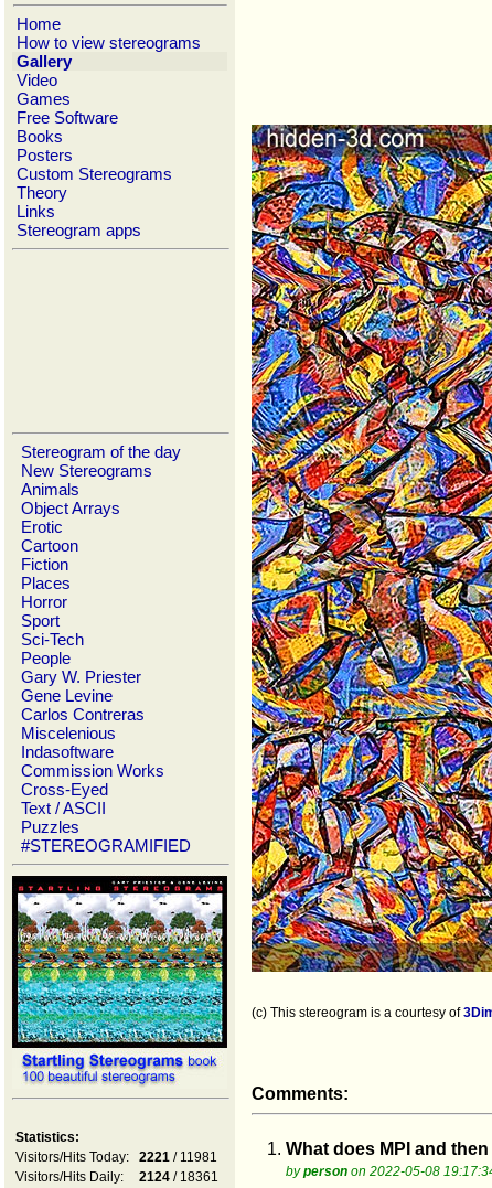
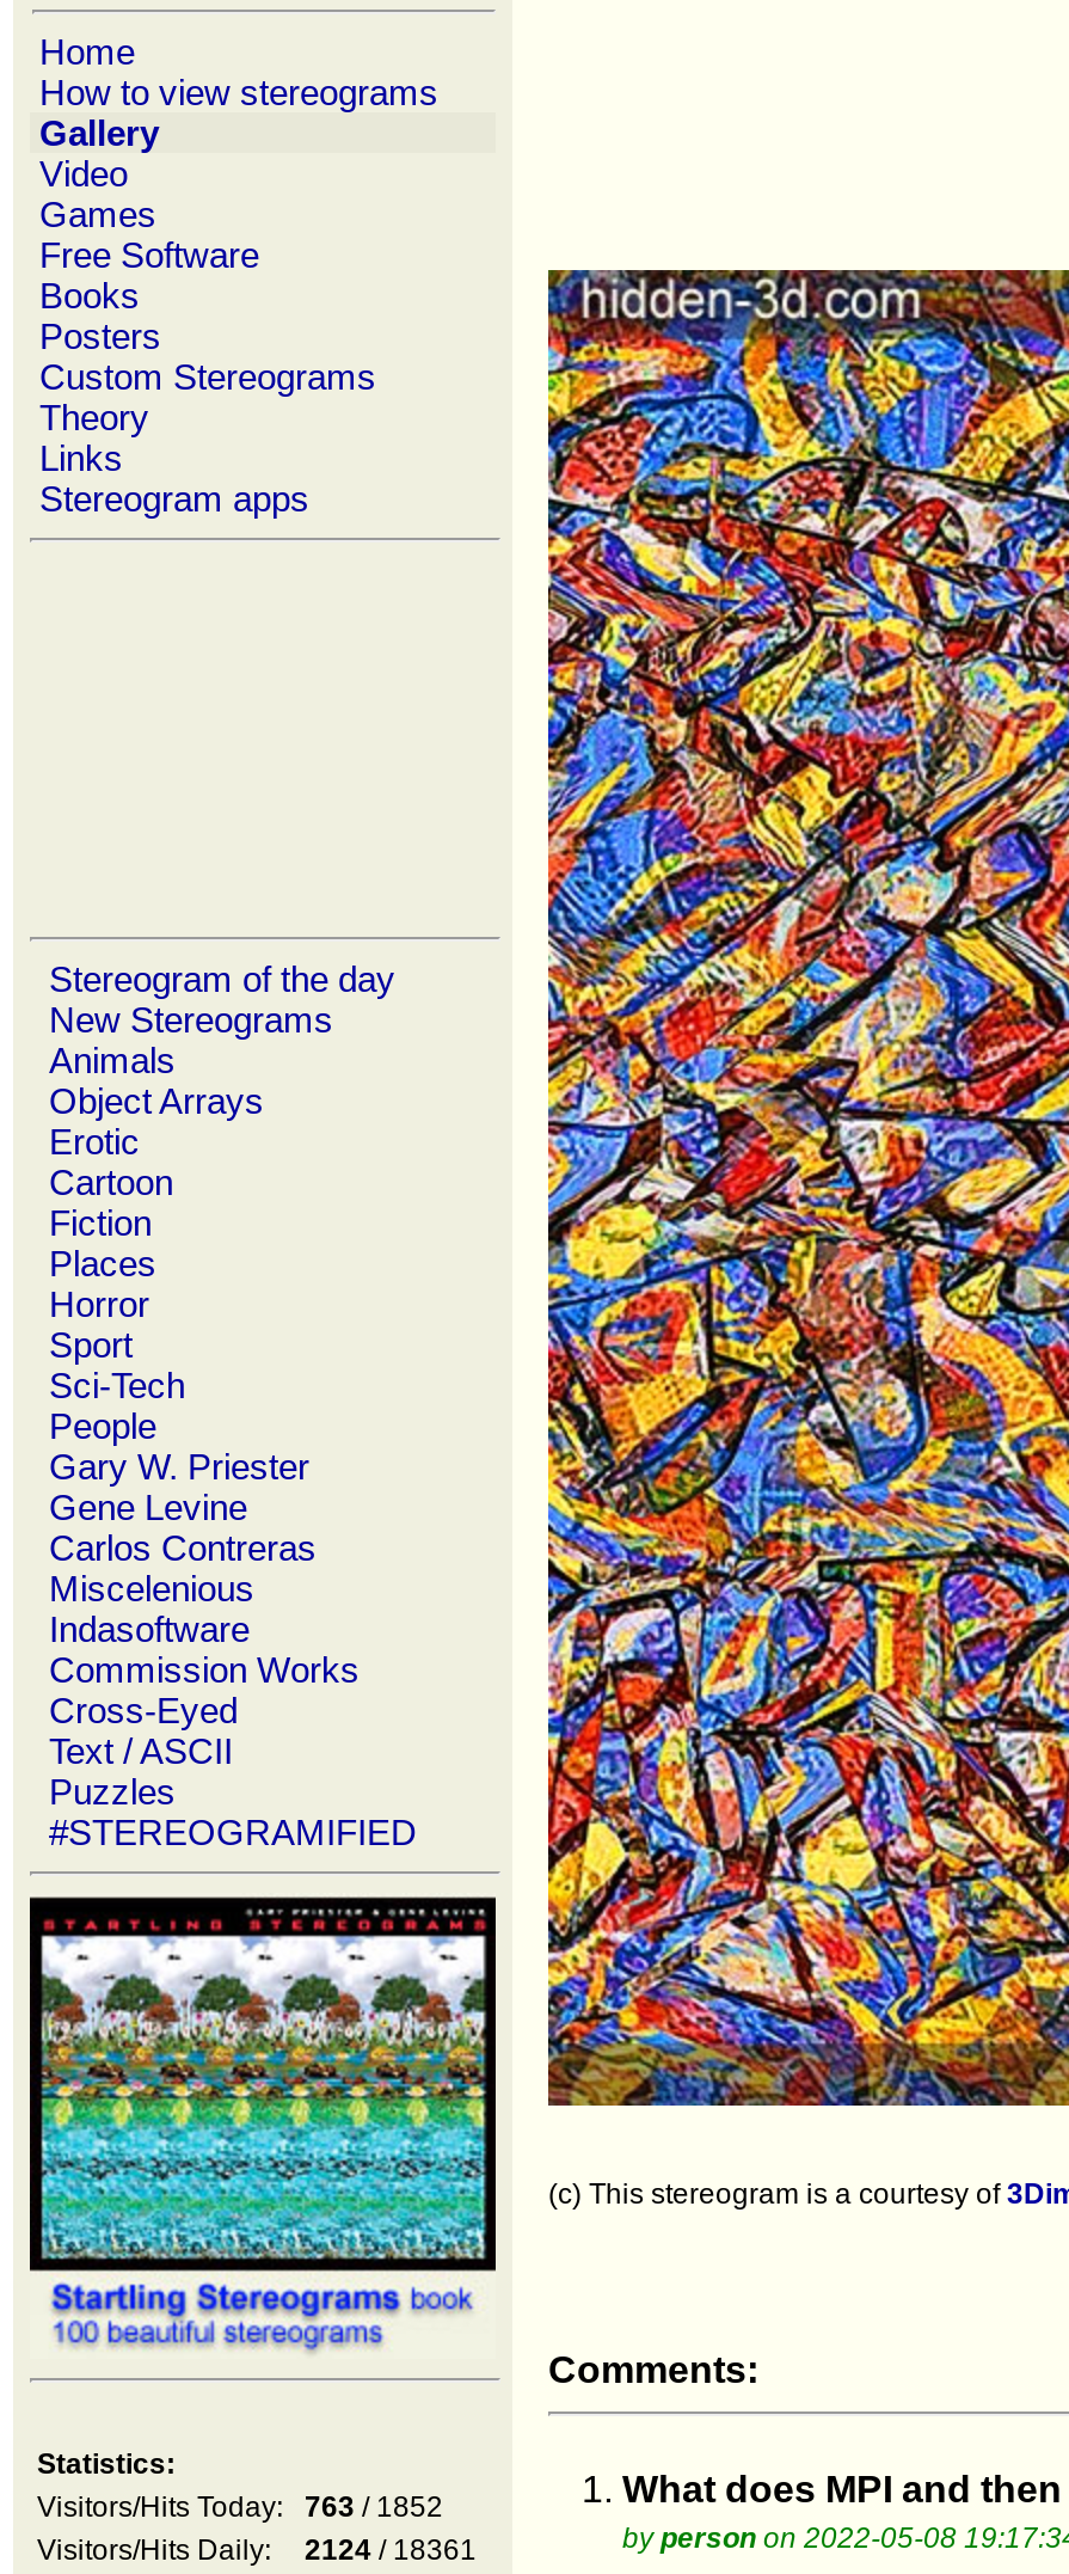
- Visitors/Hits Today: 2221 / 11981
+ Visitors/Hits Today: 763 / 1852
